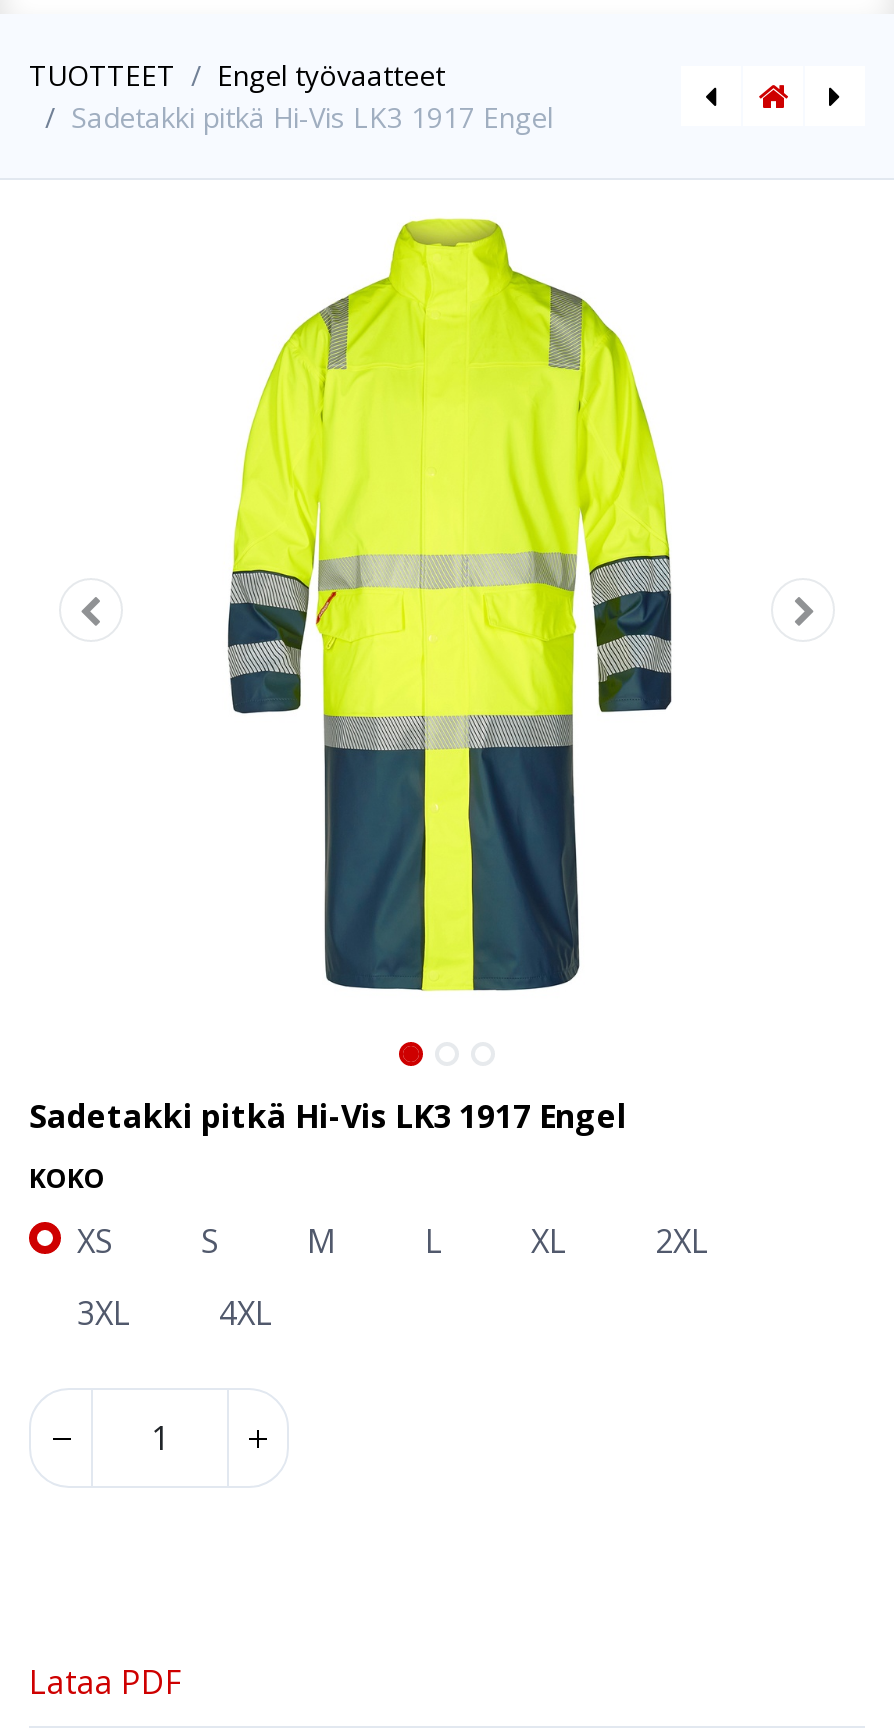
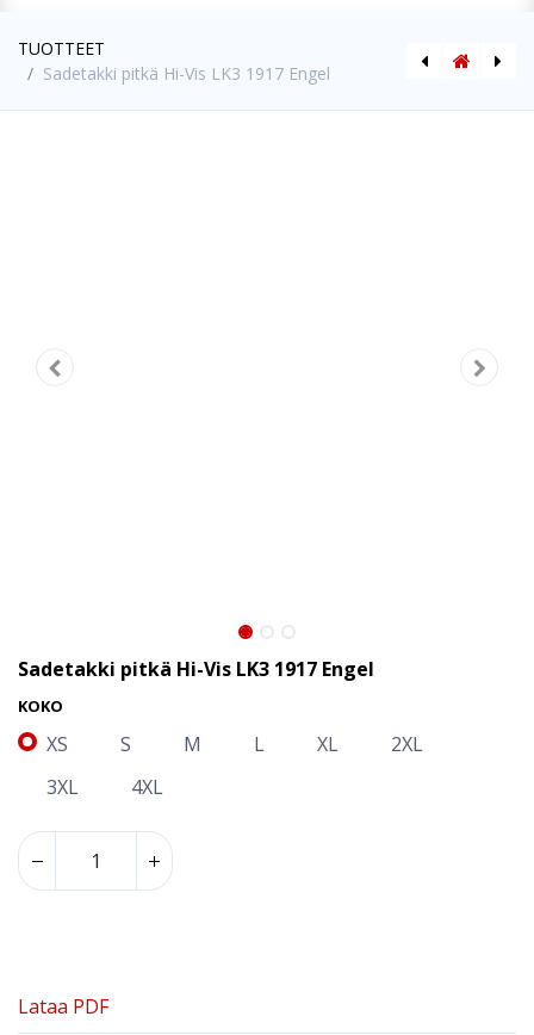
- Engel työvaatteet

- [image]
